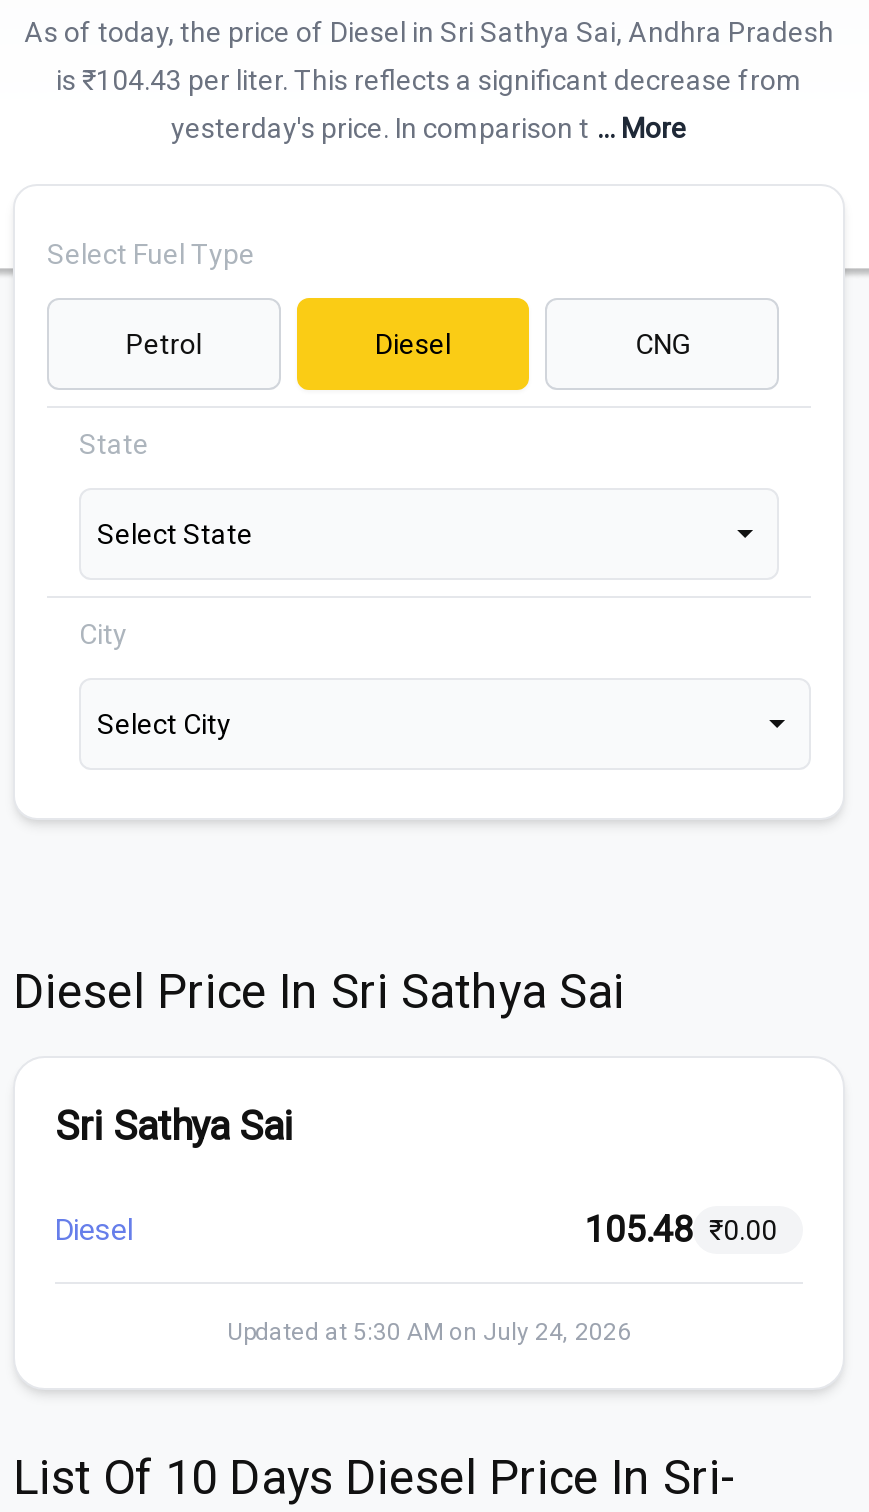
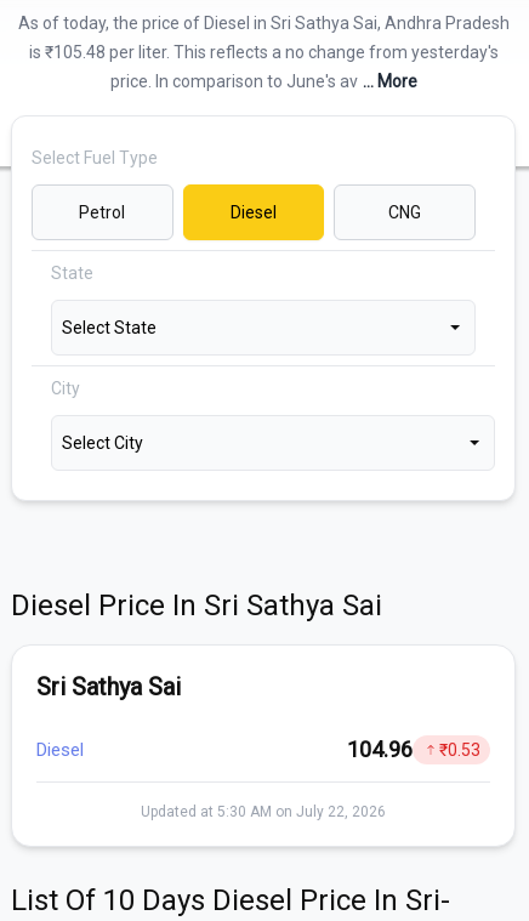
- is ₹104.43 per liter. This reflects a significant decrease from
+ is ₹105.48 per liter. This reflects a no change from yesterday's

- yesterday's price. In comparison t ... More
+ price. In comparison to June's av ... More

- 105.48 ₹0.00
+ 104.96
+ ₹0.53

- Updated at 5:30 AM on July 24, 2026
+ Updated at 5:30 AM on July 22, 2026
